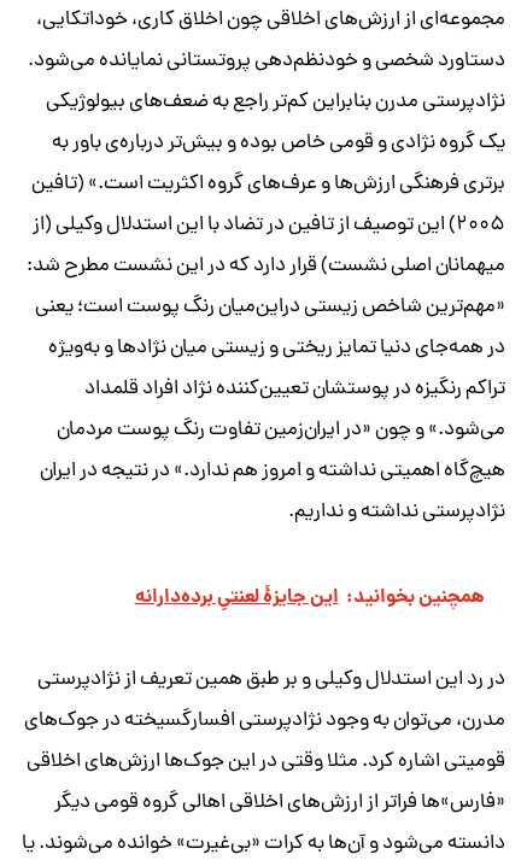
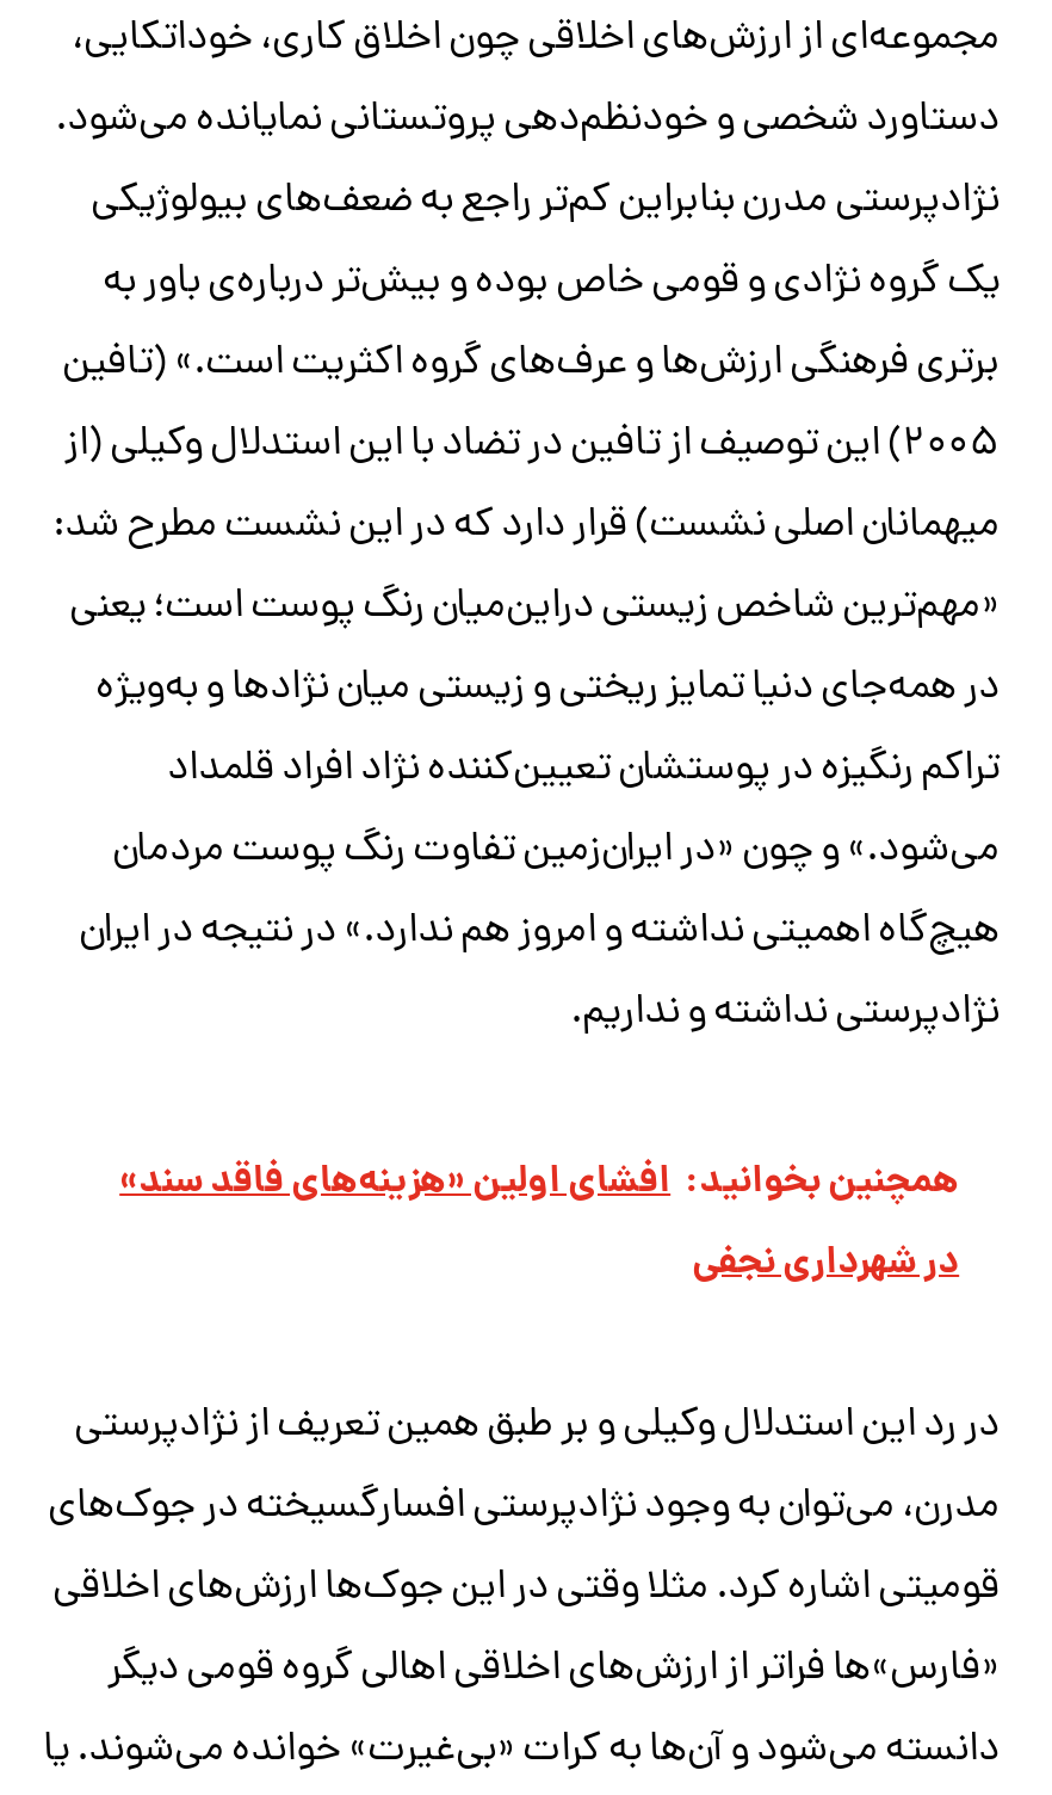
- همچنین بخوانید: این جایزۀ لعنتیِ برده‌دارانه
+ همچنین بخوانید: افشای اولین «هزینه‌های فاقد سند»
+ در شهرداری نجفی
